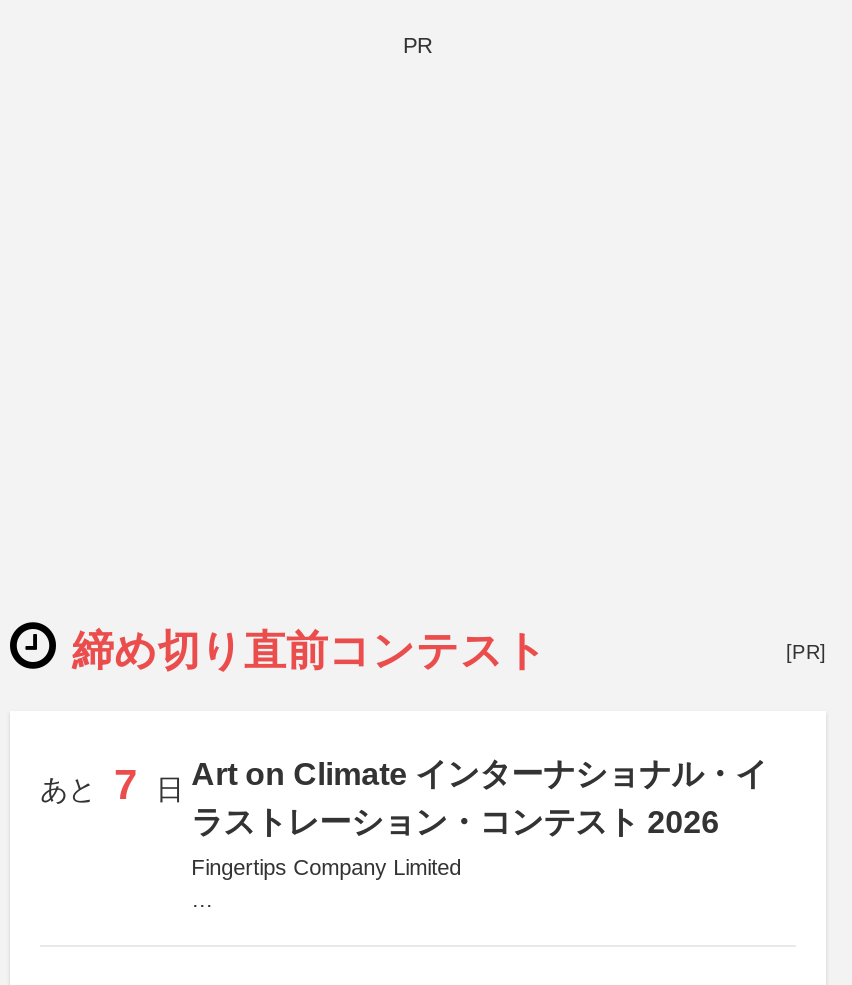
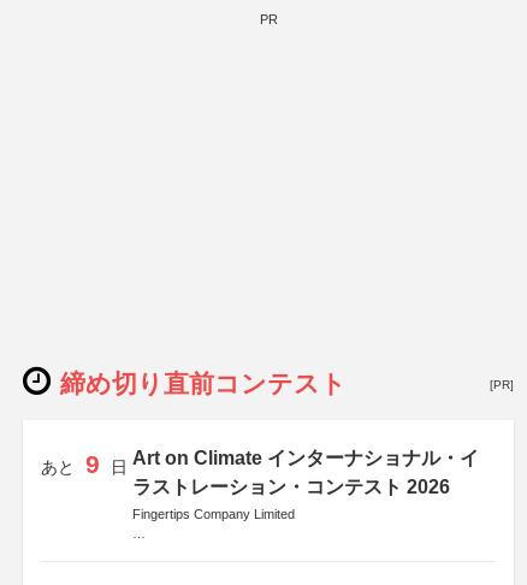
- あと 7 日 Art on Climate インターナショナル・イ
+ あと 9 日 Art on Climate インターナショナル・イ
